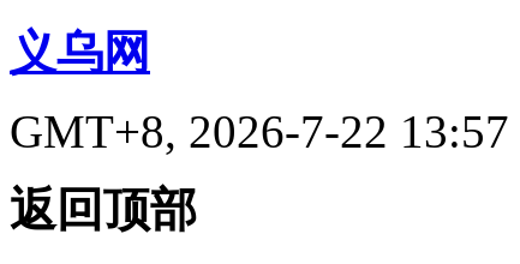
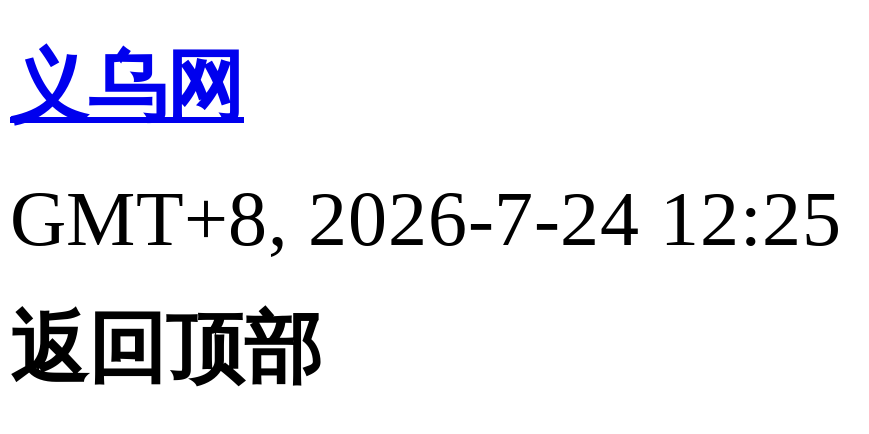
- GMT+8, 2026-7-22 13:57
+ GMT+8, 2026-7-24 12:25
